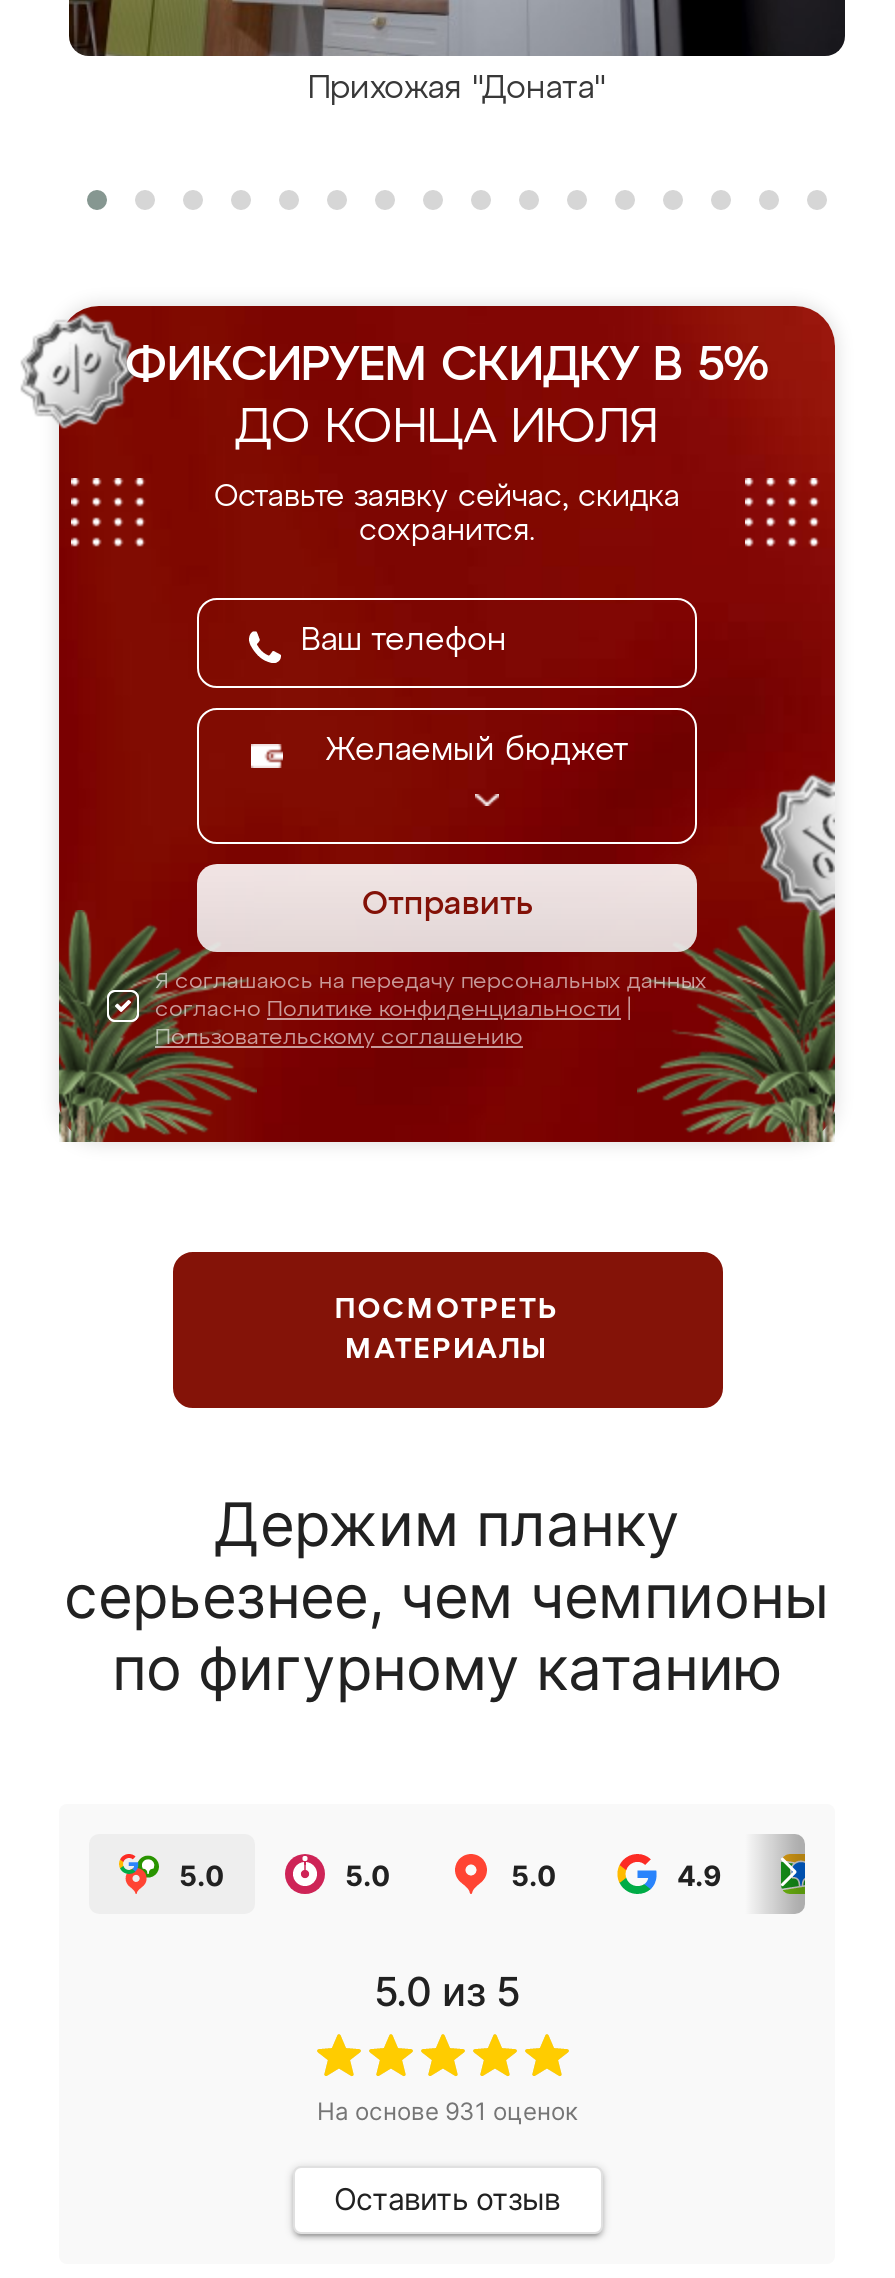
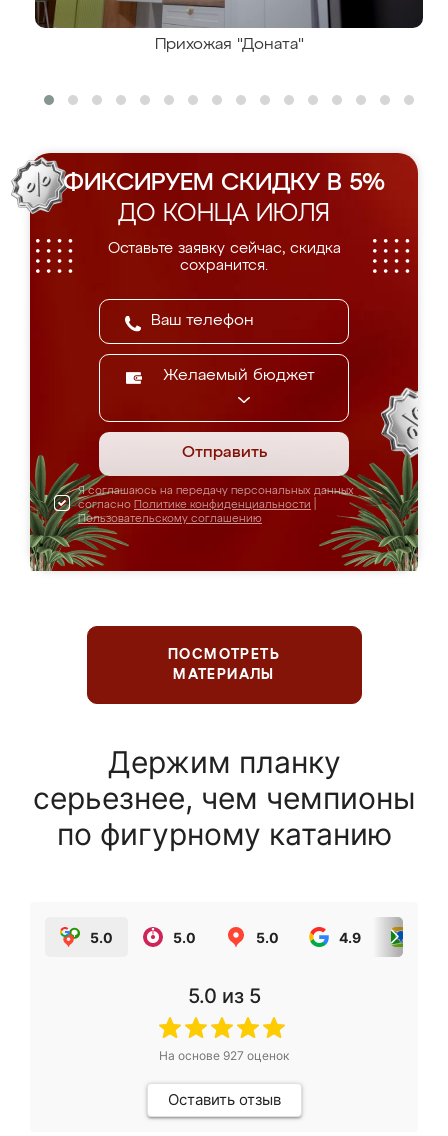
- На основе 931 оценок
+ На основе 927 оценок
